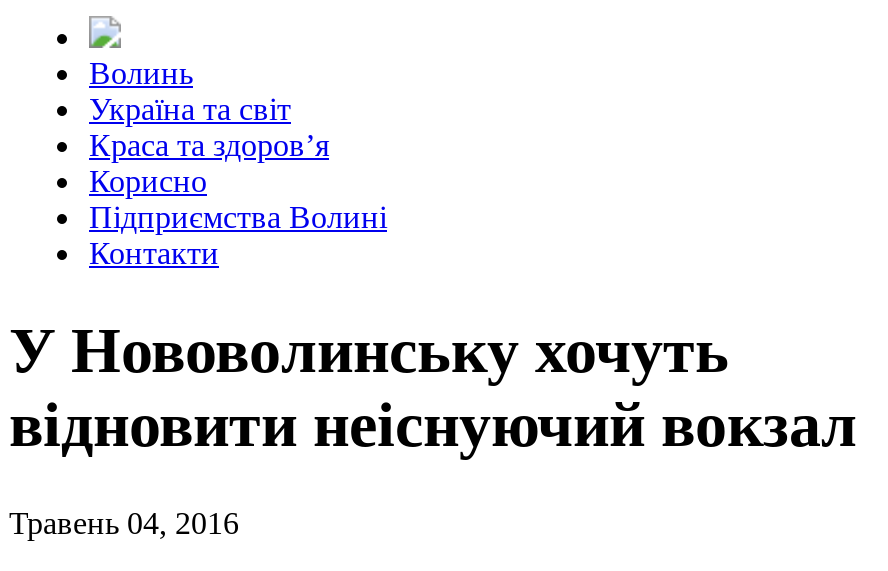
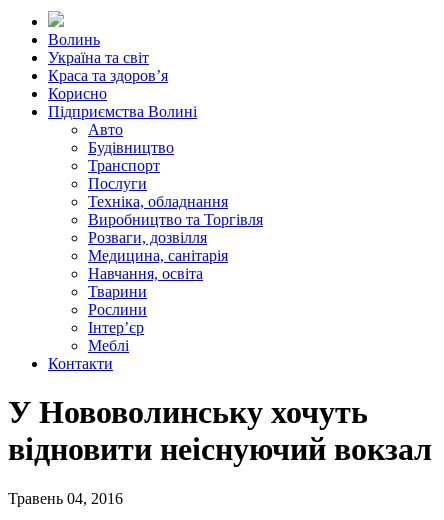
+ Авто
+ Будівництво
+ Транспорт
+ Послуги
+ Техніка, обладнання
+ Виробництво та Торгівля
+ Розваги, дозвілля
+ Медицина, санітарія
+ Навчання, освіта
+ Тварини
+ Рослини
+ Інтер’єр
+ Меблі
